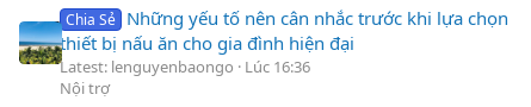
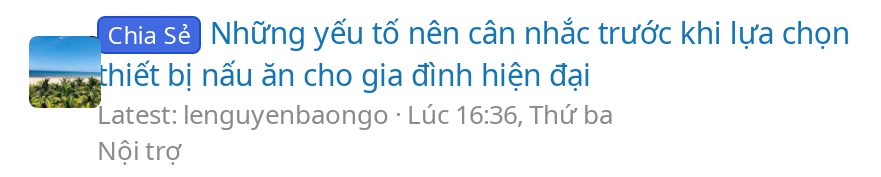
- Latest: lenguyenbaongo Lúc 16:36
+ Latest: lenguyenbaongo Lúc 16:36, Thứ ba
